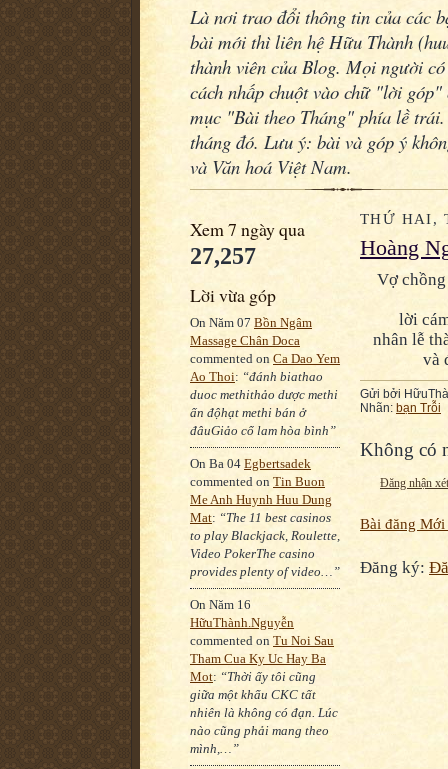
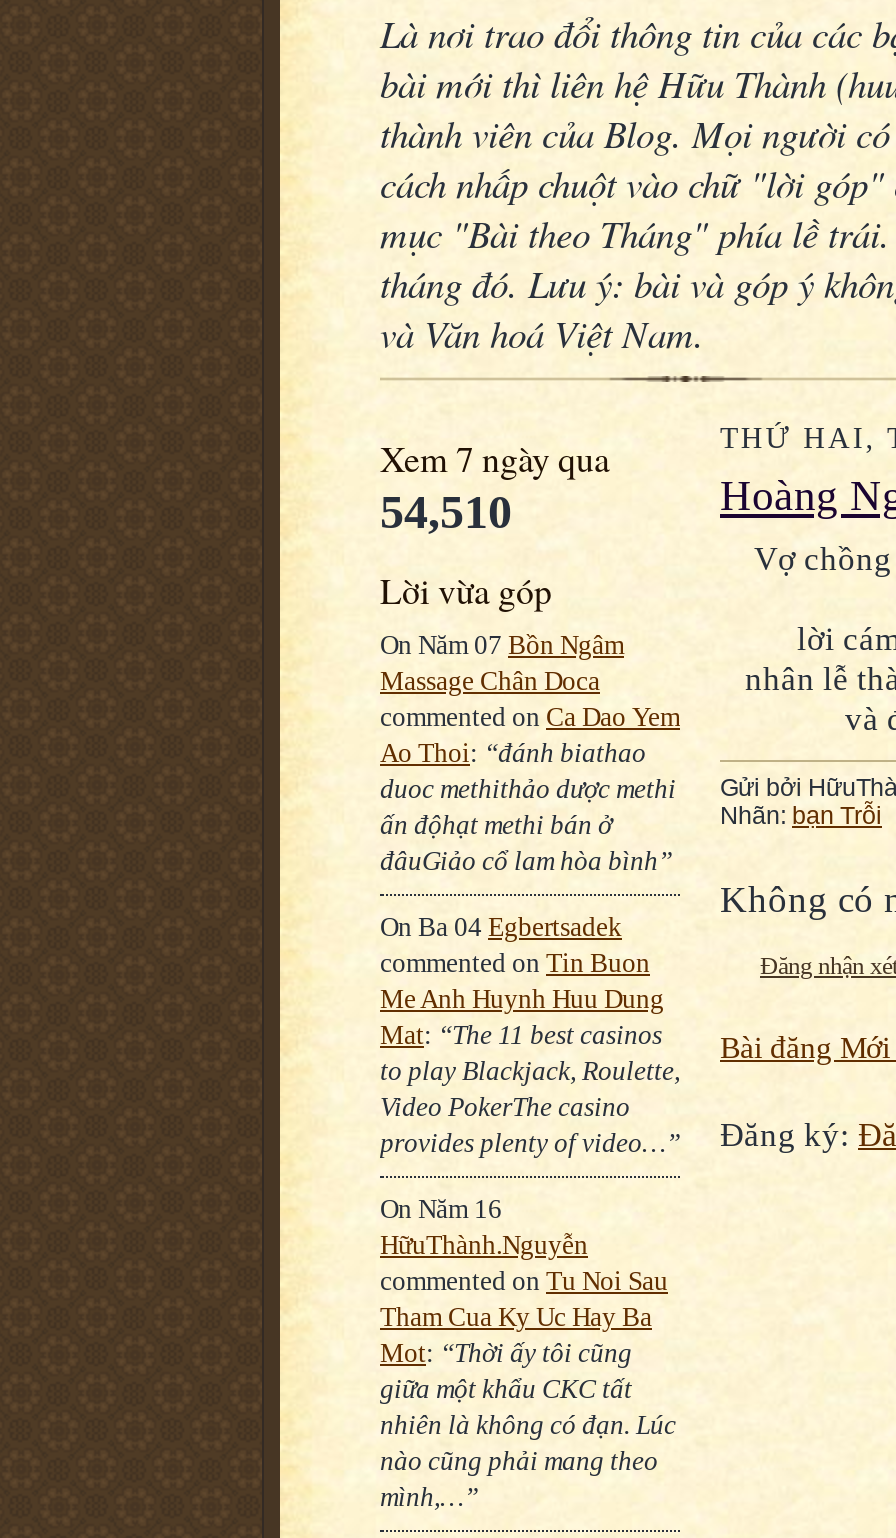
- 27,257
+ 54,510
